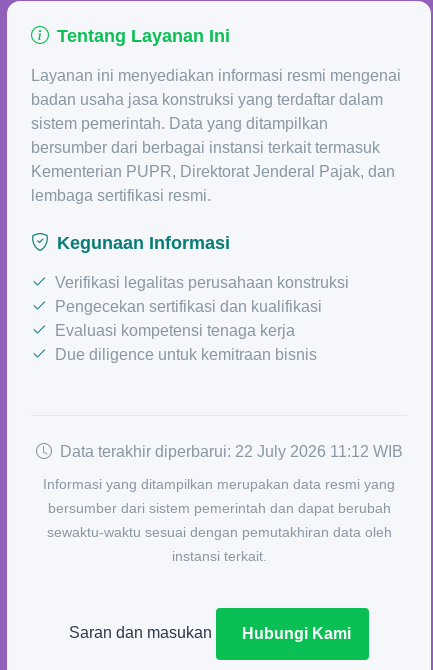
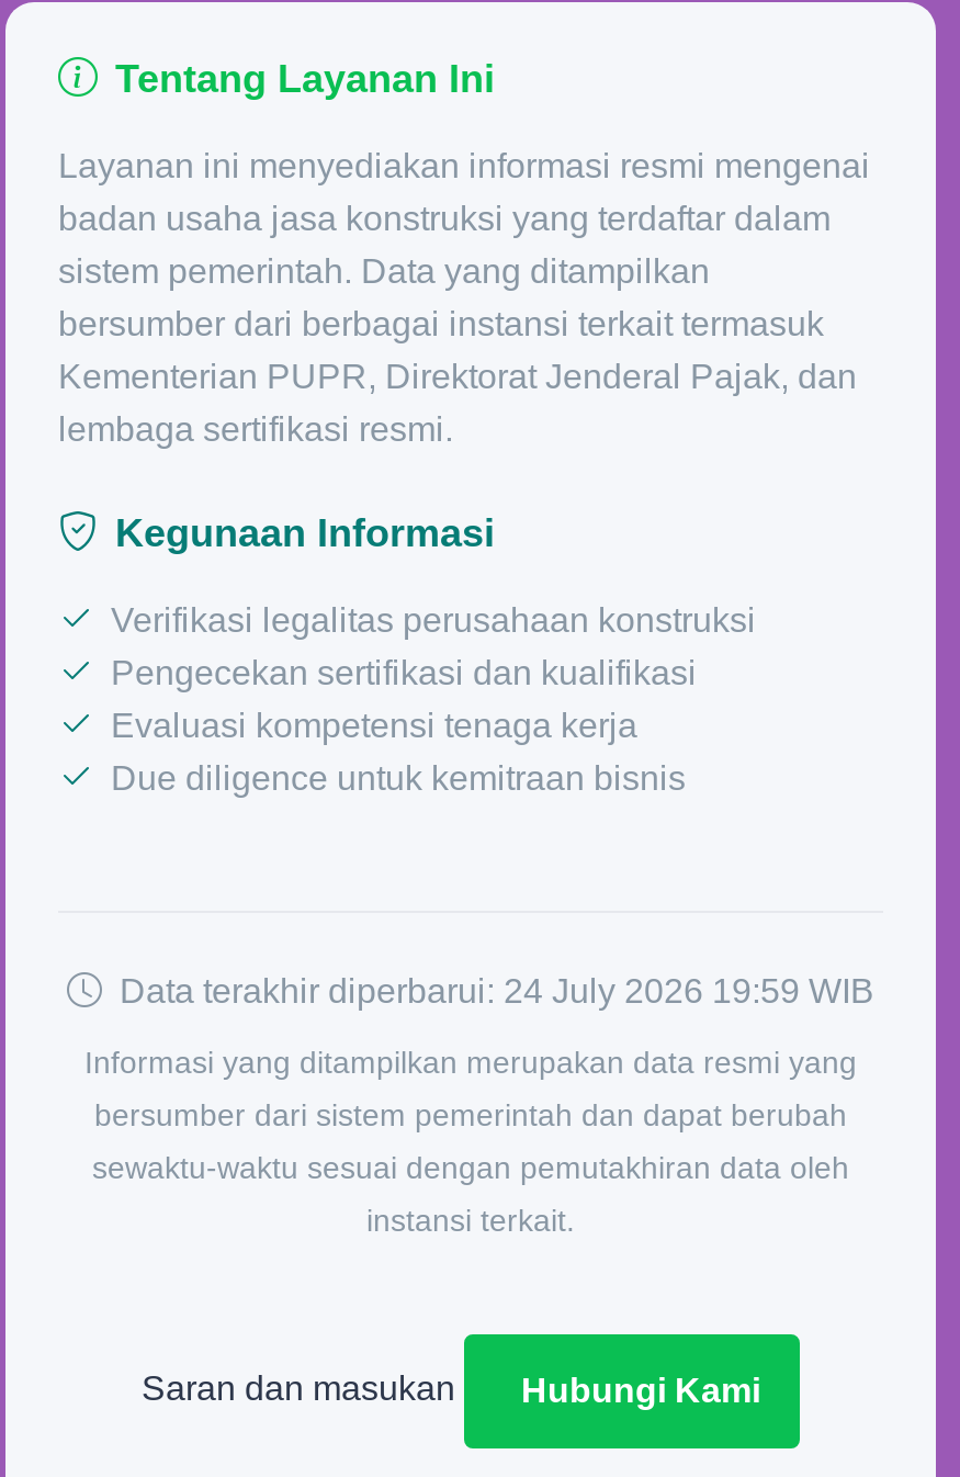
- Data terakhir diperbarui: 22 July 2026 11:12 WIB
+ Data terakhir diperbarui: 24 July 2026 19:59 WIB
